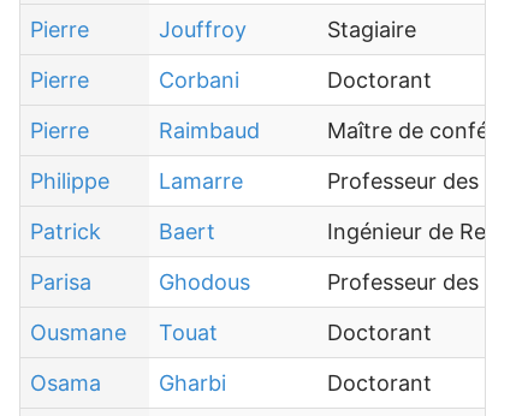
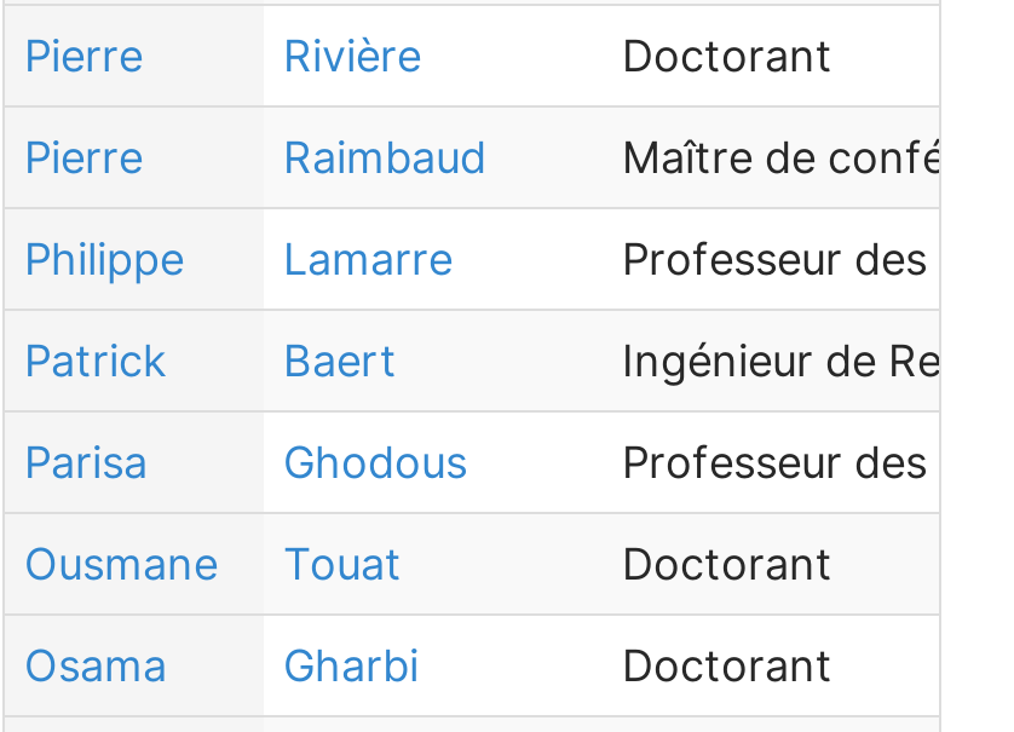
- Jouffroy
- Stagiaire
- Pierre
- Corbani
+ Rivière
